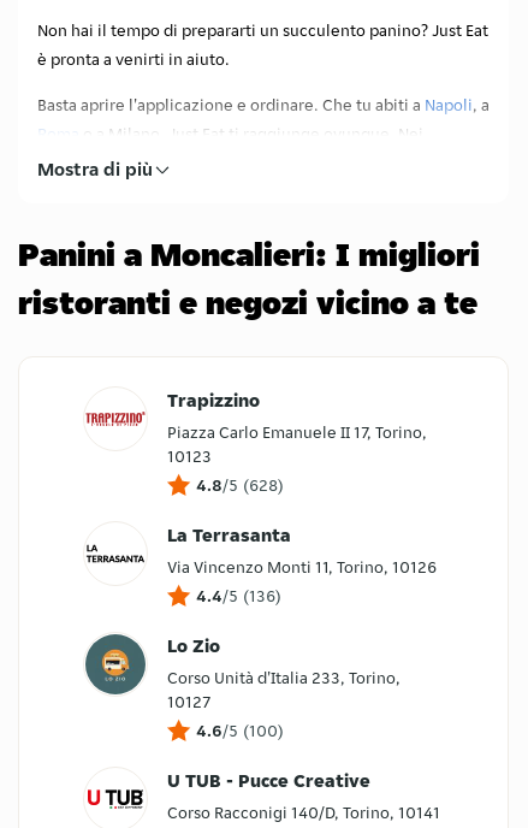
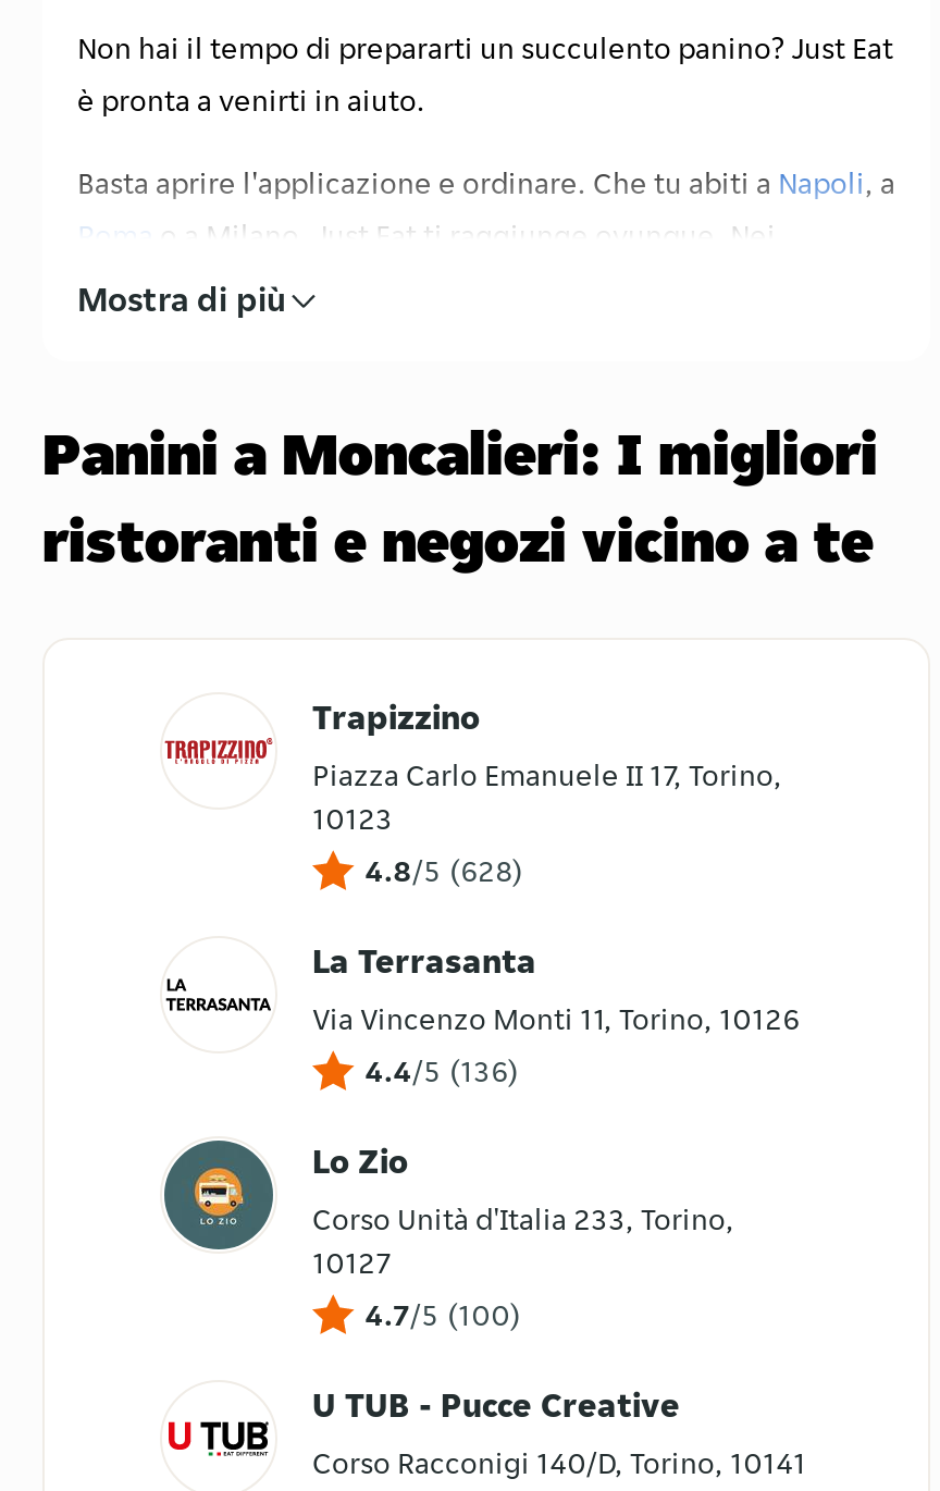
- 4.6/5 (100)
+ 4.7/5 (100)
